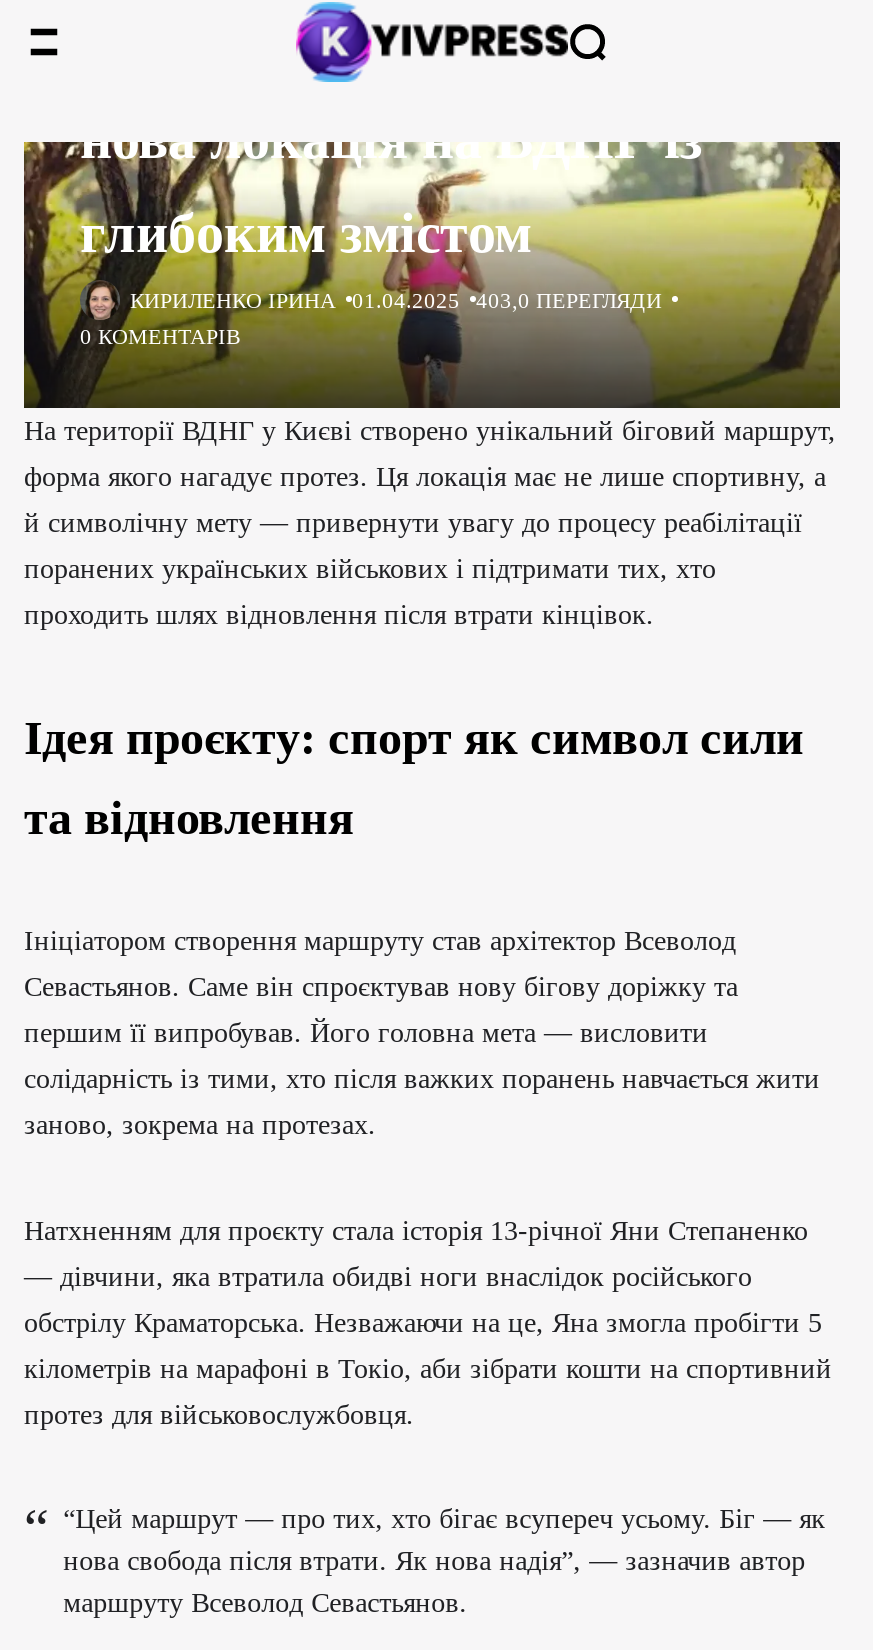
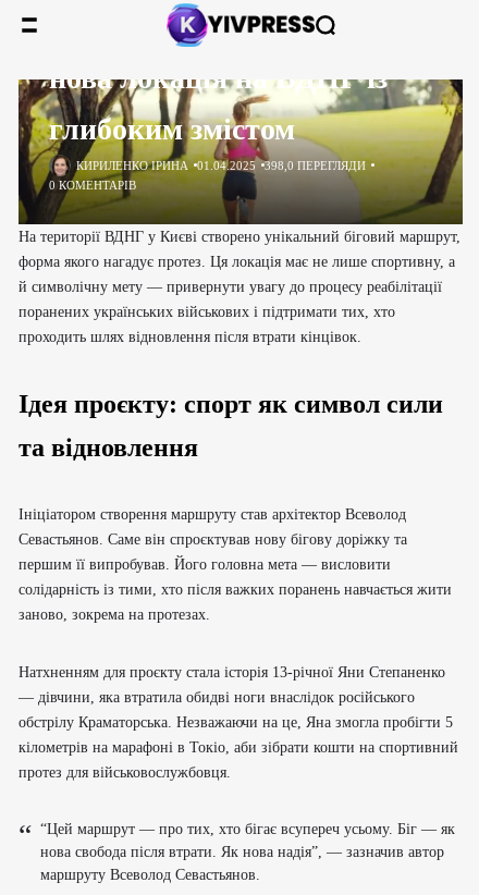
- КИРИЛЕНКО ІРИНА 01.04.2025 403,0 ПЕРЕГЛЯДИ
+ КИРИЛЕНКО ІРИНА 01.04.2025 398,0 ПЕРЕГЛЯДИ
